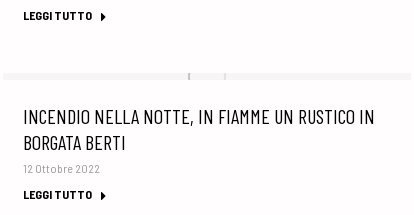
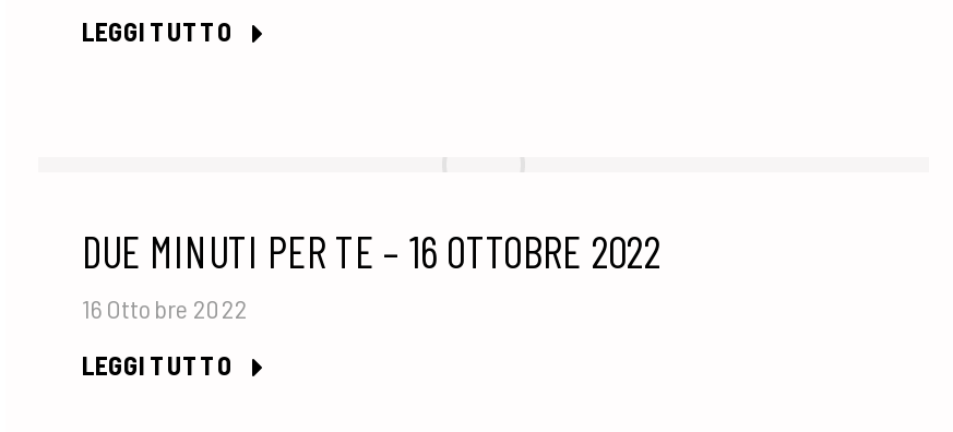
- INCENDIO NELLA NOTTE, IN FIAMME UN RUSTICO IN
- BORGATA BERTI
- 12 Ottobre 2022
+ DUE MINUTI PER TE – 16 OTTOBRE 2022
+ 16 Ottobre 2022
